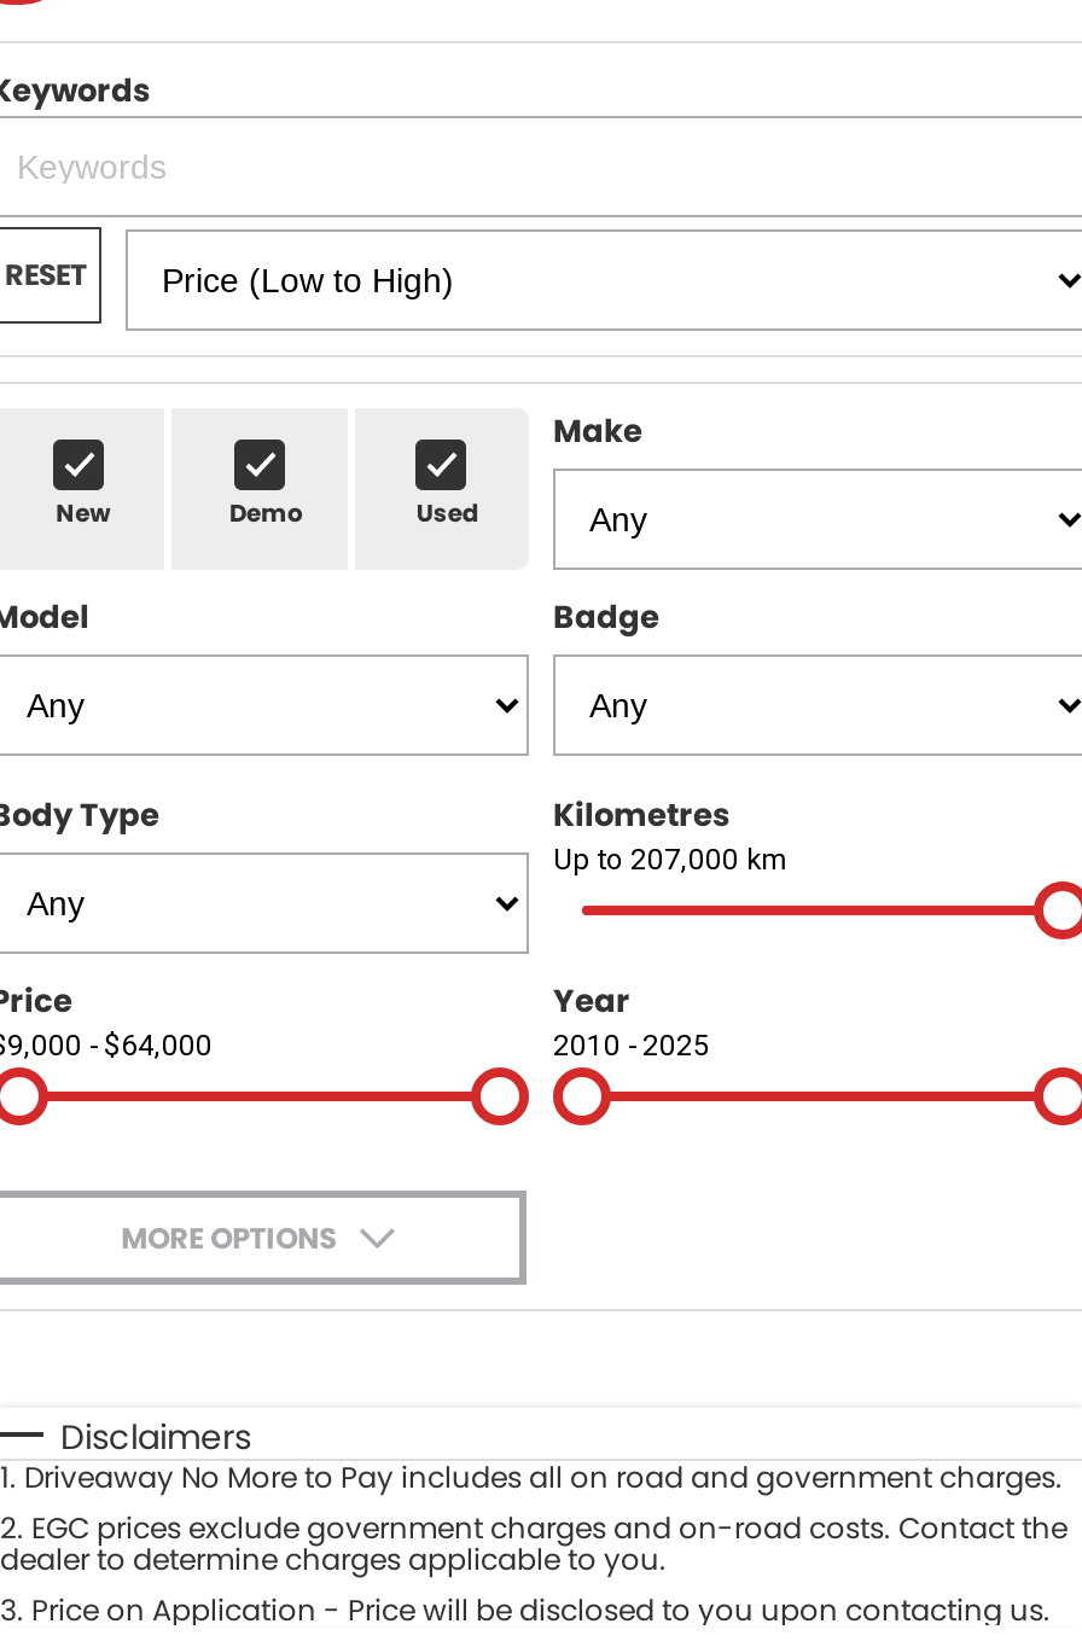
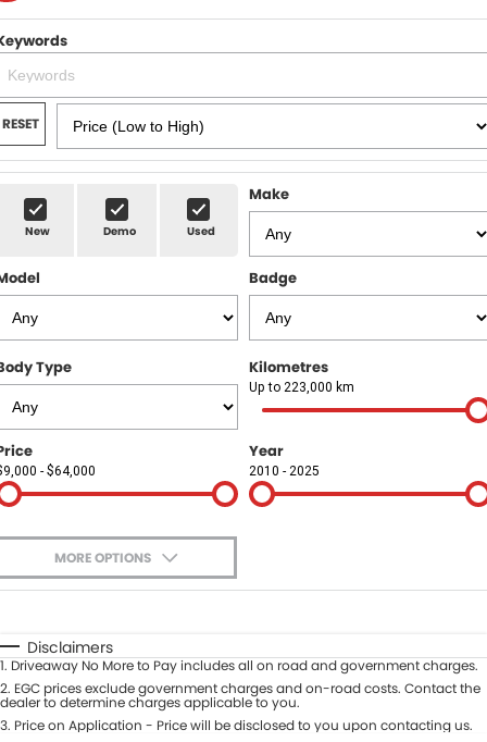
- Up to 207,000 km
+ Up to 223,000 km
